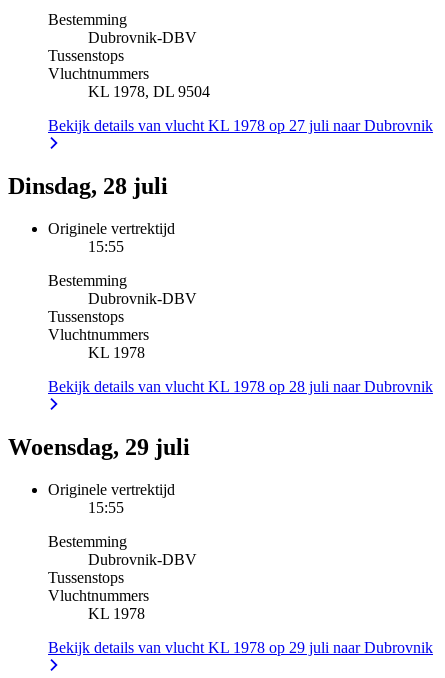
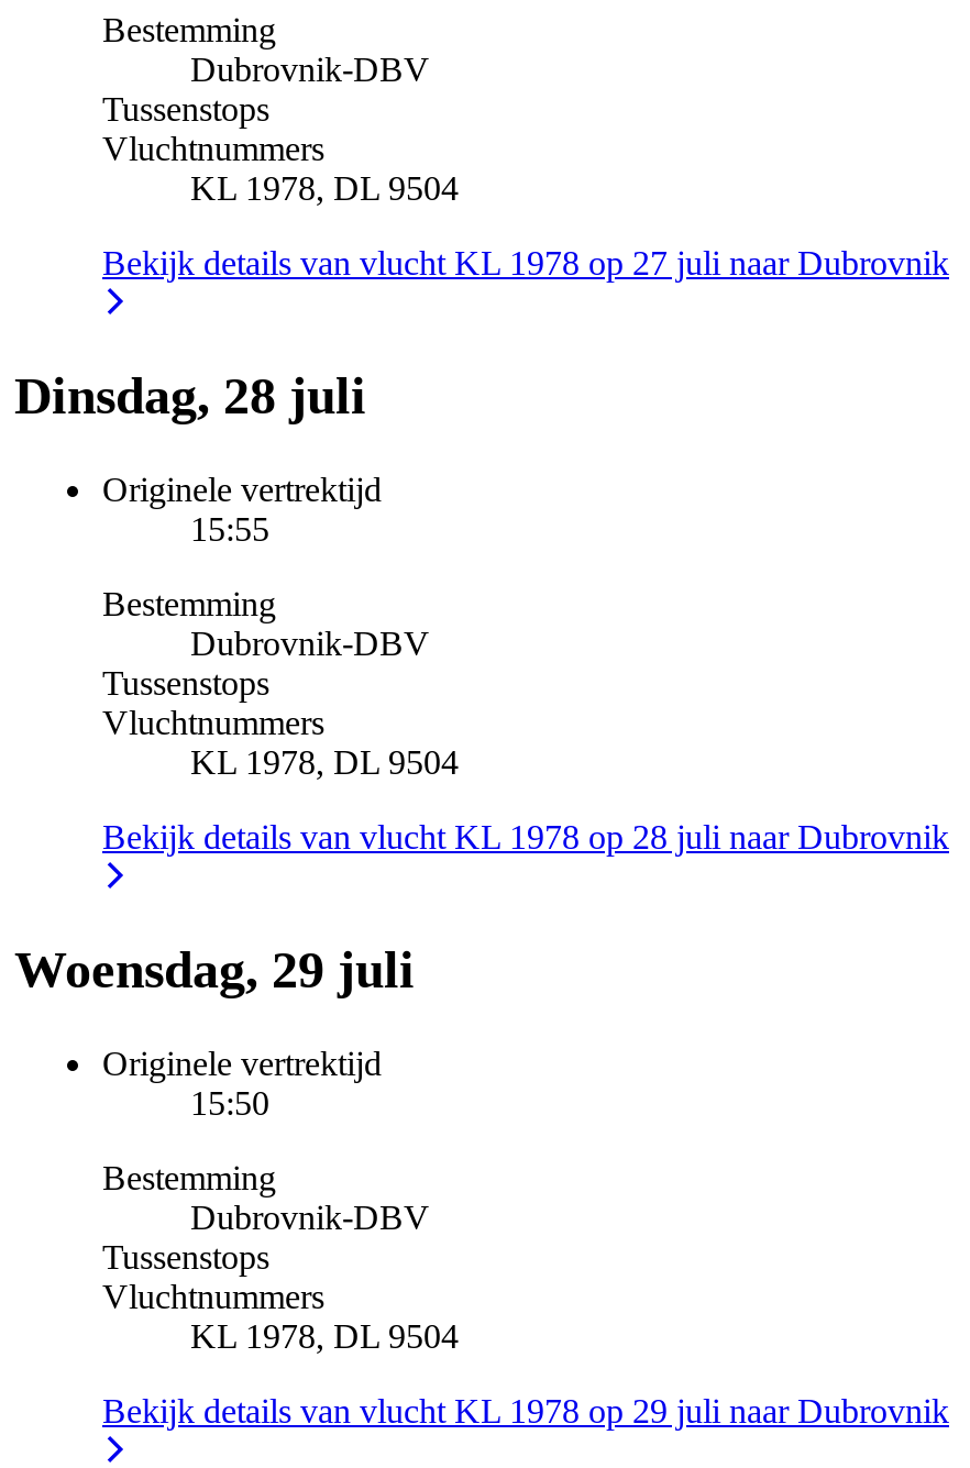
- KL 1978
+ KL 1978, DL 9504

- 15:55
+ 15:50

- KL 1978
+ KL 1978, DL 9504
